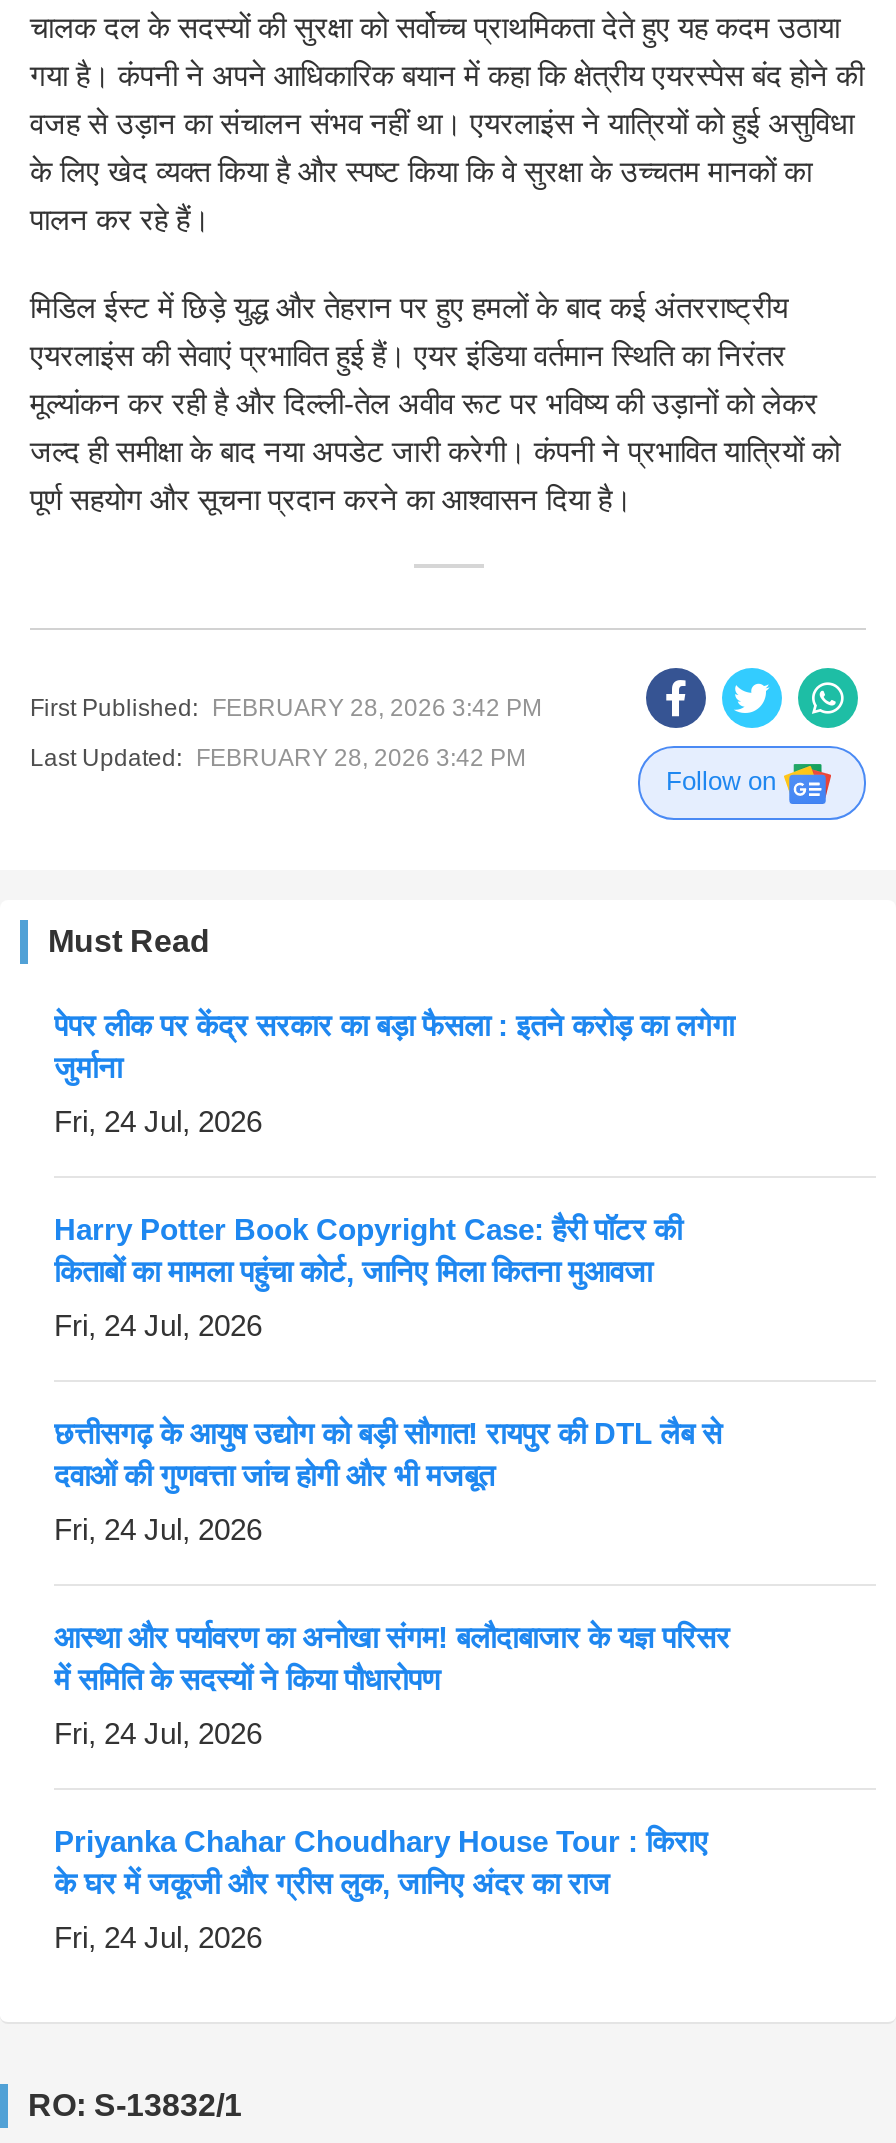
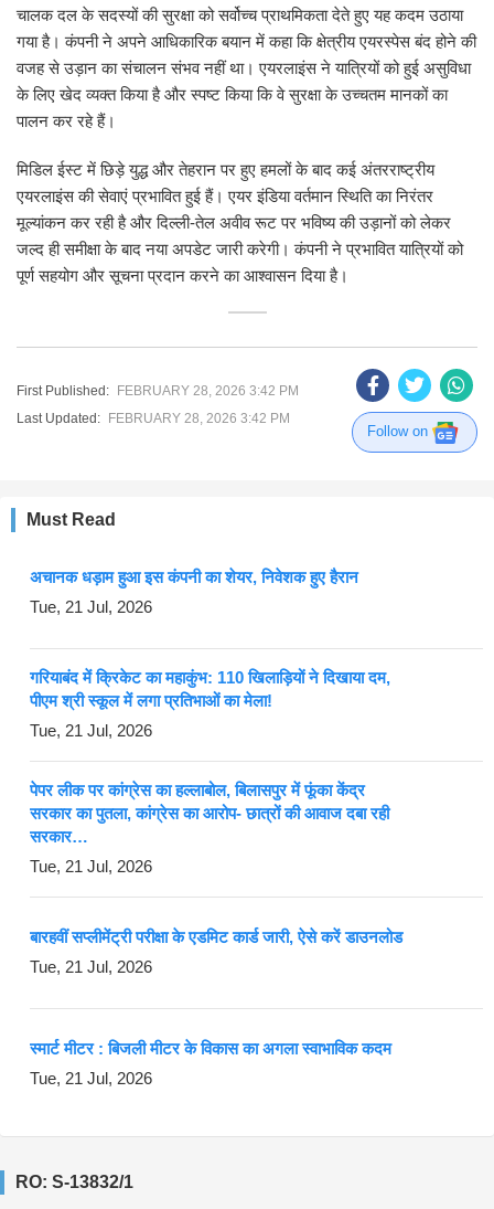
- पेपर लीक पर केंद्र सरकार का बड़ा फैसला : इतने करोड़ का लगेगा
- जुर्माना
+ अचानक धड़ाम हुआ इस कंपनी का शेयर, निवेशक हुए हैरान

- Fri, 24 Jul, 2026
+ Tue, 21 Jul, 2026

- Harry Potter Book Copyright Case: हैरी पॉटर की
- किताबों का मामला पहुंचा कोर्ट, जानिए मिला कितना मुआवजा
+ गरियाबंद में क्रिकेट का महाकुंभ: 110 खिलाड़ियों ने दिखाया दम,
+ पीएम श्री स्कूल में लगा प्रतिभाओं का मेला!

- Fri, 24 Jul, 2026
+ Tue, 21 Jul, 2026

- छत्तीसगढ़ के आयुष उद्योग को बड़ी सौगात! रायपुर की DTL लैब से
- दवाओं की गुणवत्ता जांच होगी और भी मजबूत
+ पेपर लीक पर कांग्रेस का हल्लाबोल, बिलासपुर में फूंका केंद्र
+ सरकार का पुतला, कांग्रेस का आरोप- छात्रों की आवाज दबा रही
+ सरकार…

- Fri, 24 Jul, 2026
+ Tue, 21 Jul, 2026

- आस्था और पर्यावरण का अनोखा संगम! बलौदाबाजार के यज्ञ परिसर
- में समिति के सदस्यों ने किया पौधारोपण
+ बारहवीं सप्लीमेंट्री परीक्षा के एडमिट कार्ड जारी, ऐसे करें डाउनलोड

- Fri, 24 Jul, 2026
+ Tue, 21 Jul, 2026

- Priyanka Chahar Choudhary House Tour : किराए
- के घर में जकूजी और ग्रीस लुक, जानिए अंदर का राज
+ स्मार्ट मीटर : बिजली मीटर के विकास का अगला स्वाभाविक कदम

- Fri, 24 Jul, 2026
+ Tue, 21 Jul, 2026
